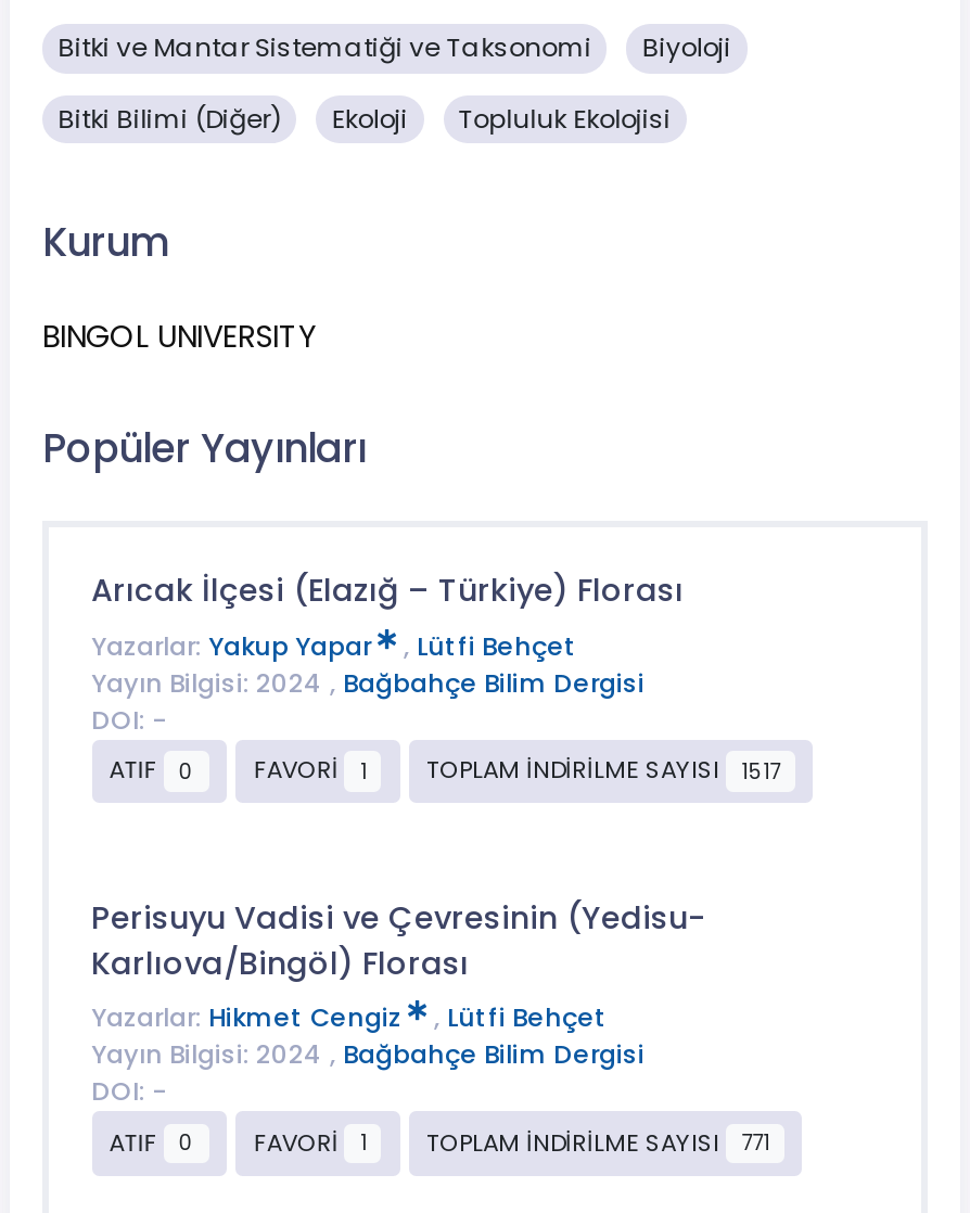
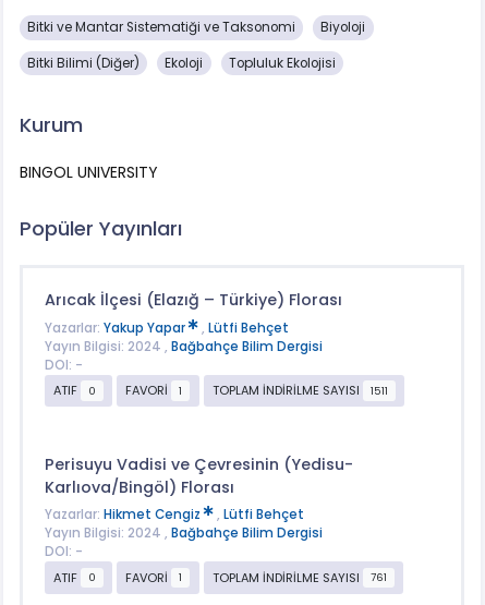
- TOPLAM İNDİRİLME SAYISI 1517
+ TOPLAM İNDİRİLME SAYISI 1511

- TOPLAM İNDİRİLME SAYISI 771
+ TOPLAM İNDİRİLME SAYISI 761
